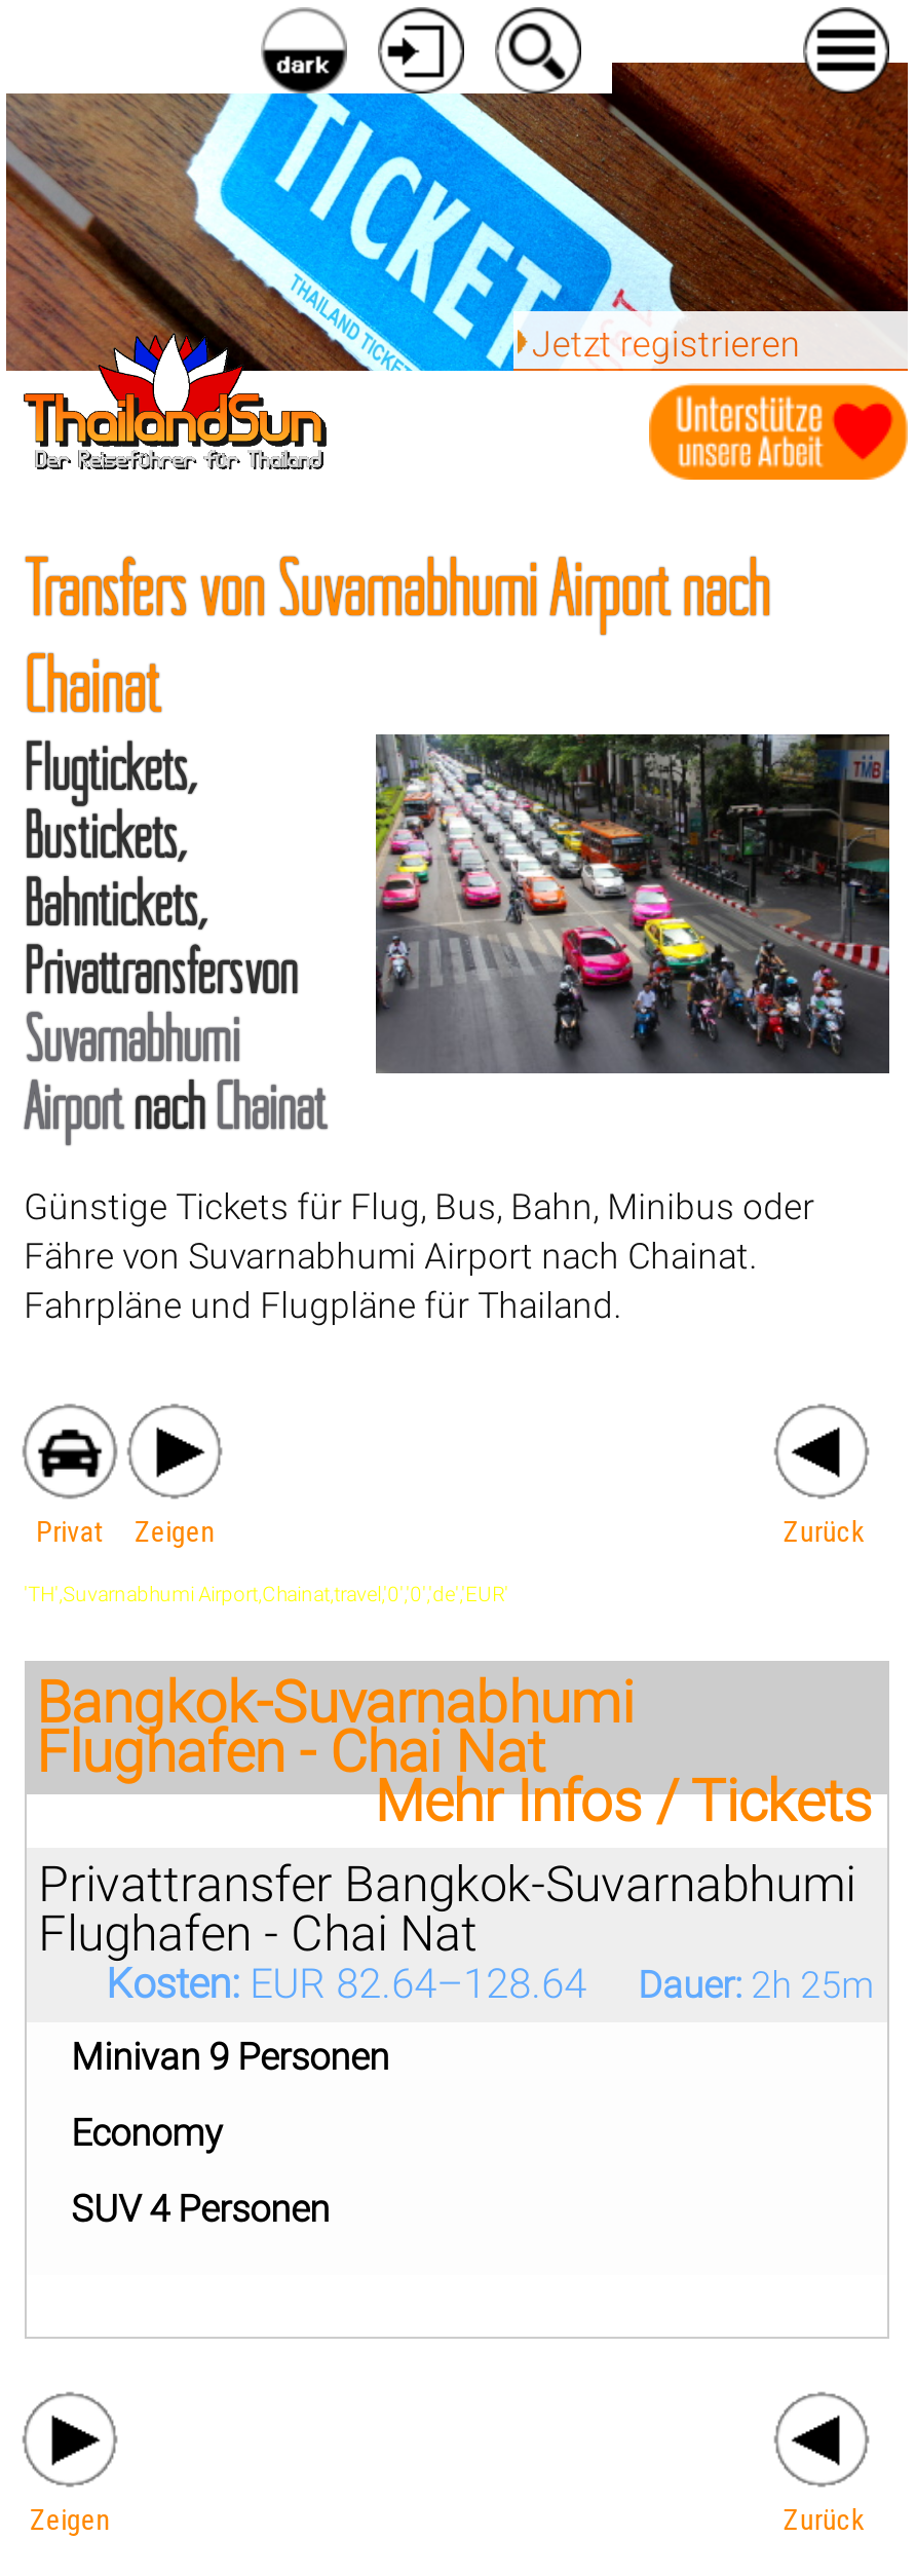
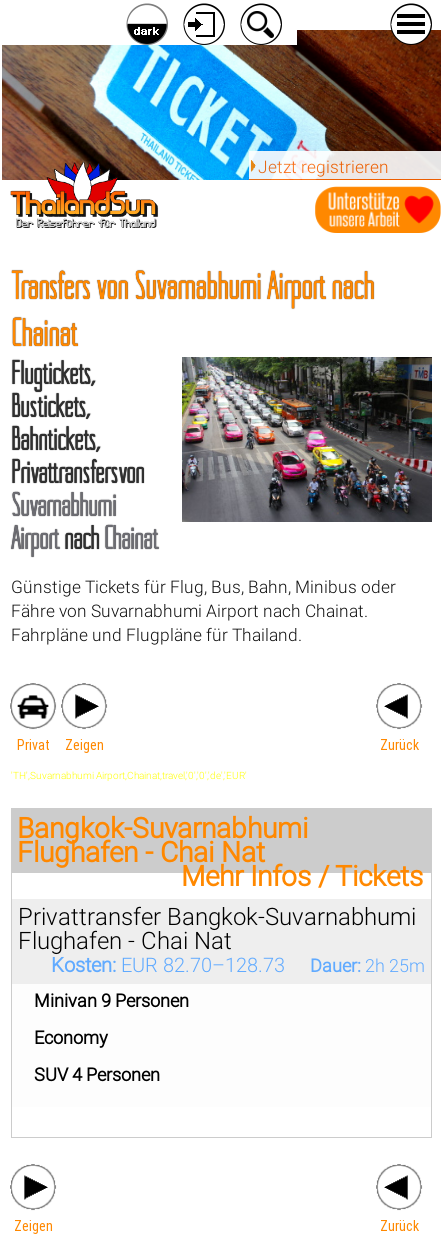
- Kosten: EUR 82.64–128.64 Dauer: 2h 25m
+ Kosten: EUR 82.70–128.73 Dauer: 2h 25m
